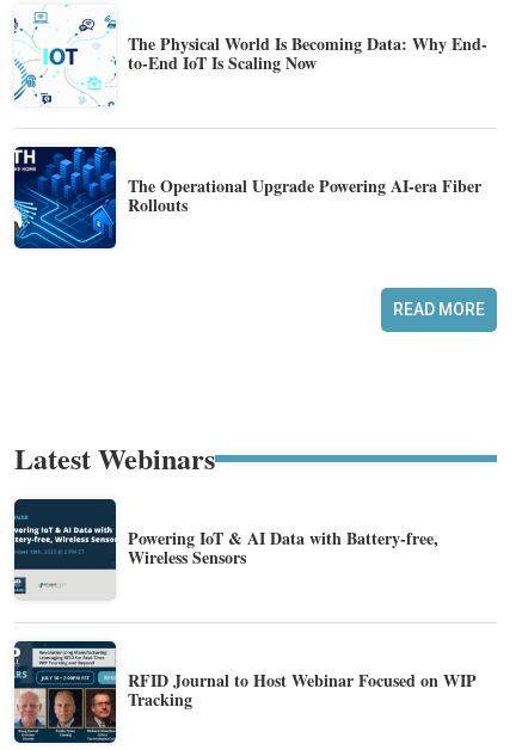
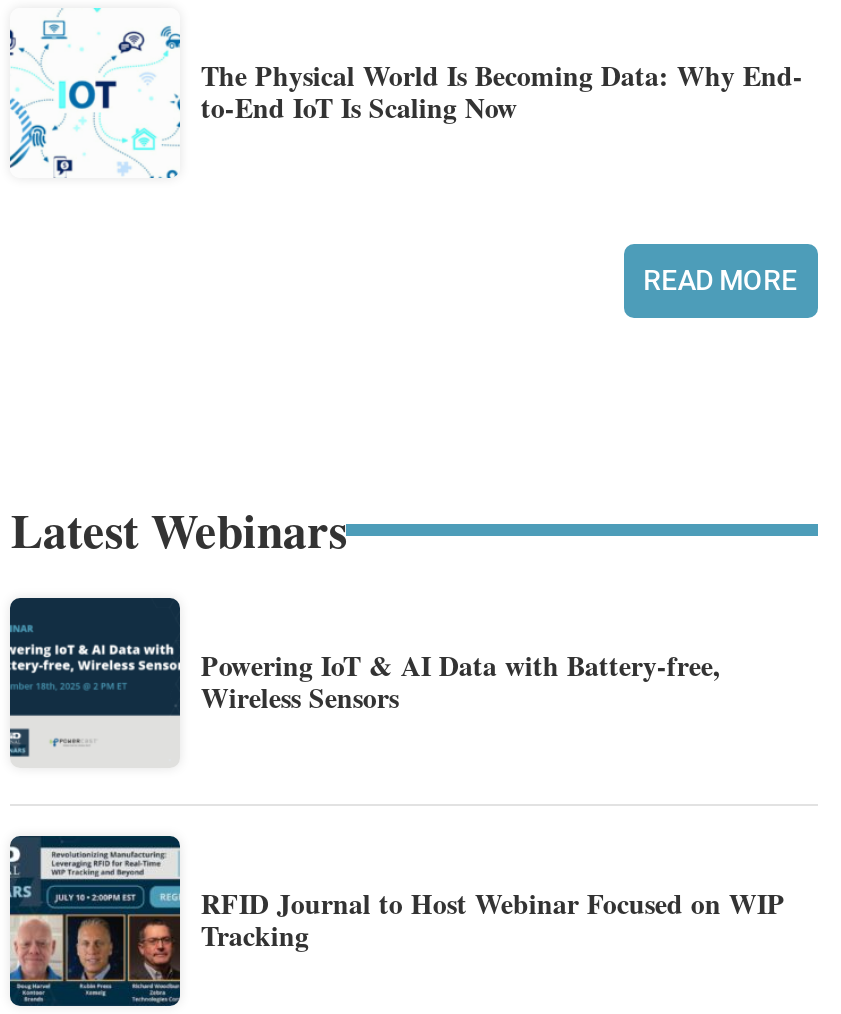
- [image]
- The Operational Upgrade Powering AI-era Fiber
- Rollouts
